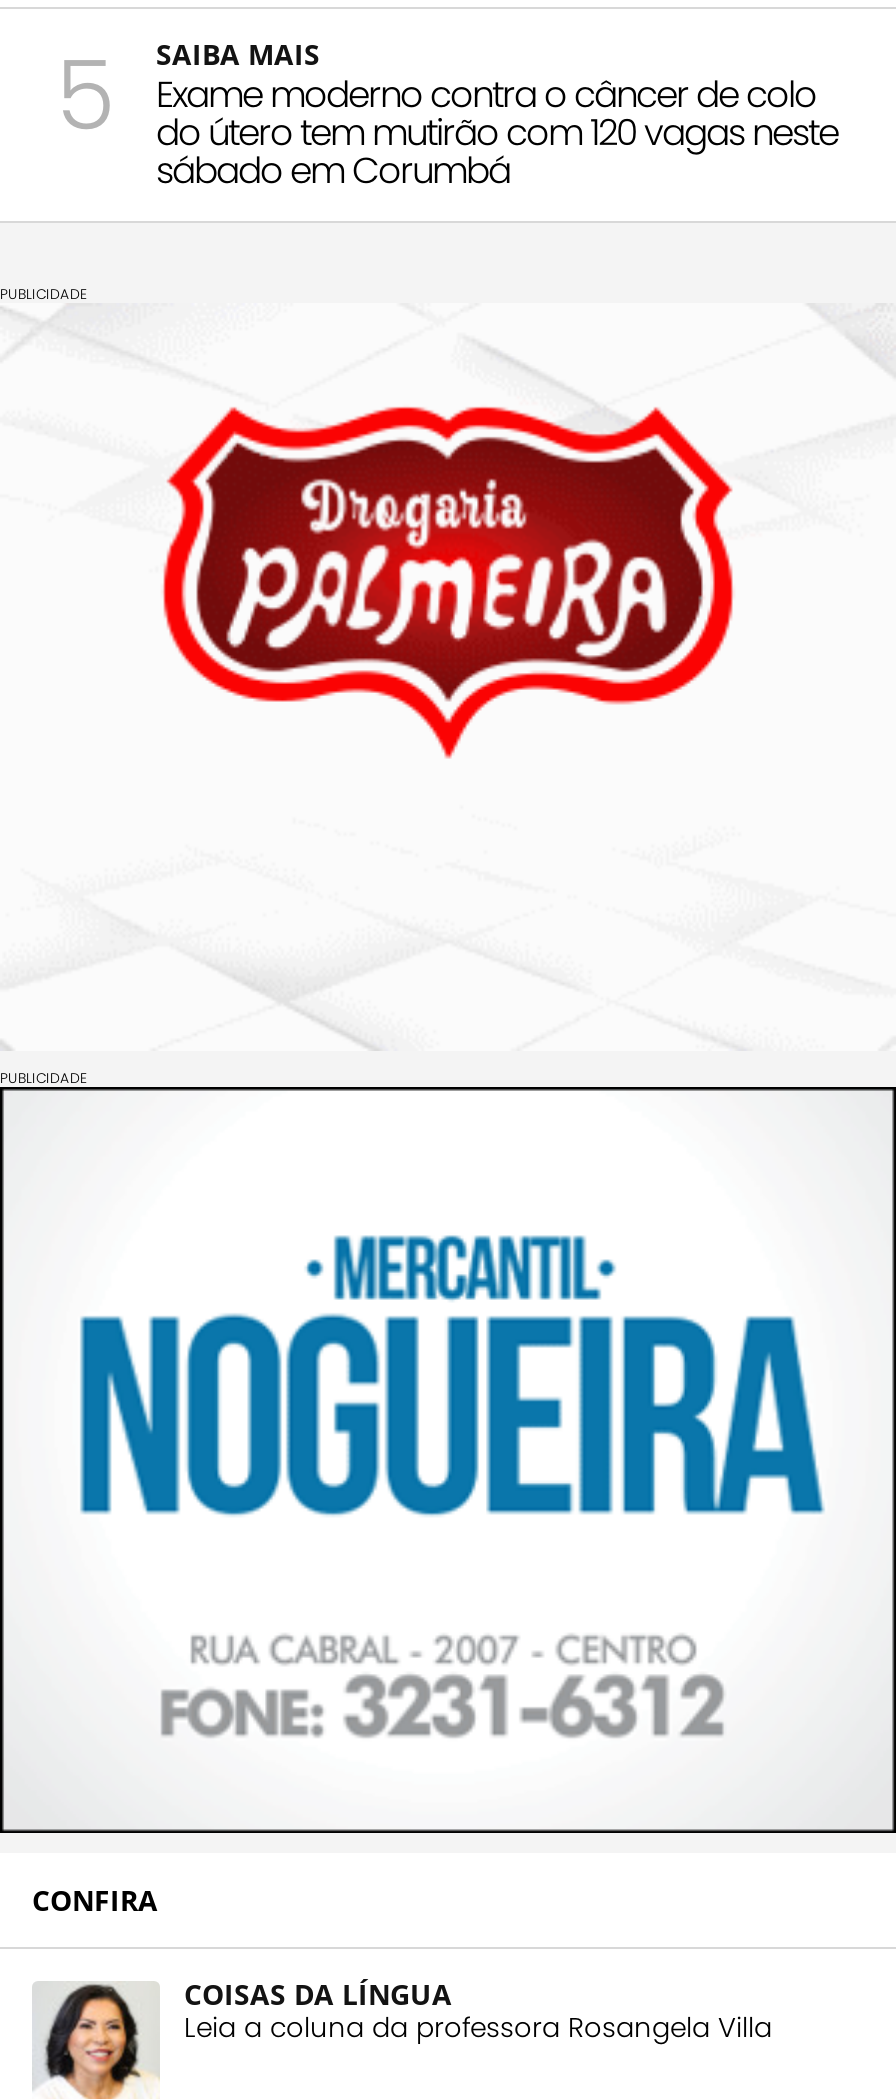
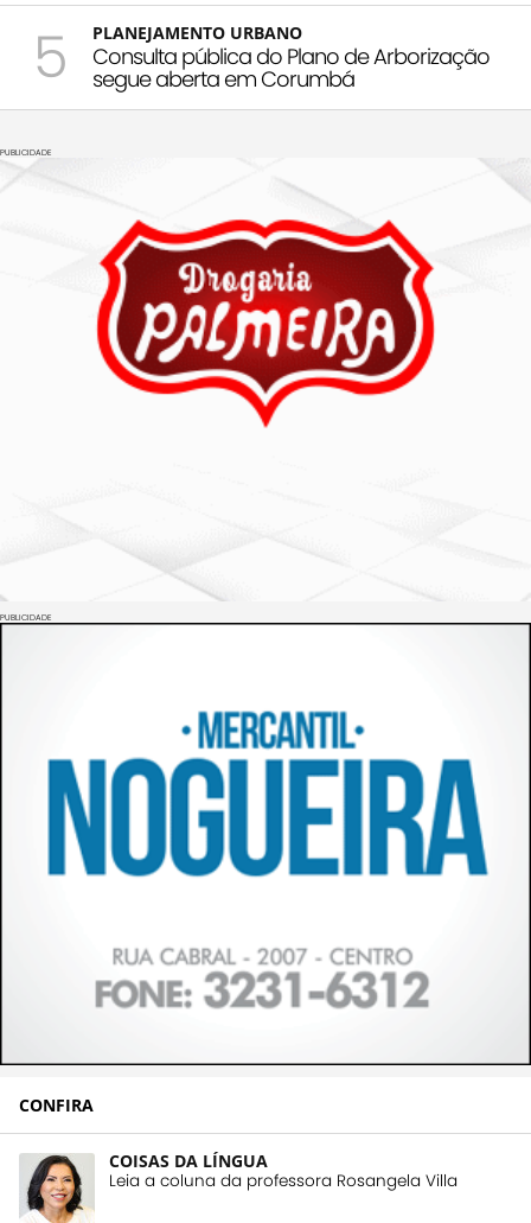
- SAIBA MAIS
- Exame moderno contra o câncer de colo
- do útero tem mutirão com 120 vagas neste
- sábado em Corumbá
+ PLANEJAMENTO URBANO
+ Consulta pública do Plano de Arborização
+ segue aberta em Corumbá
